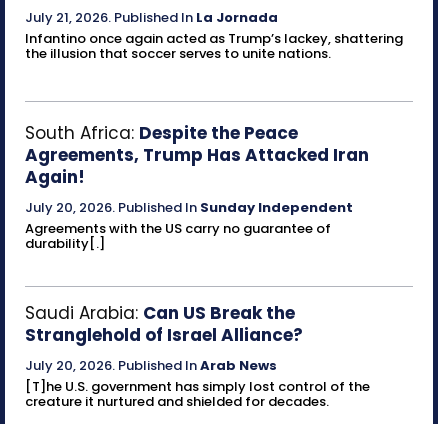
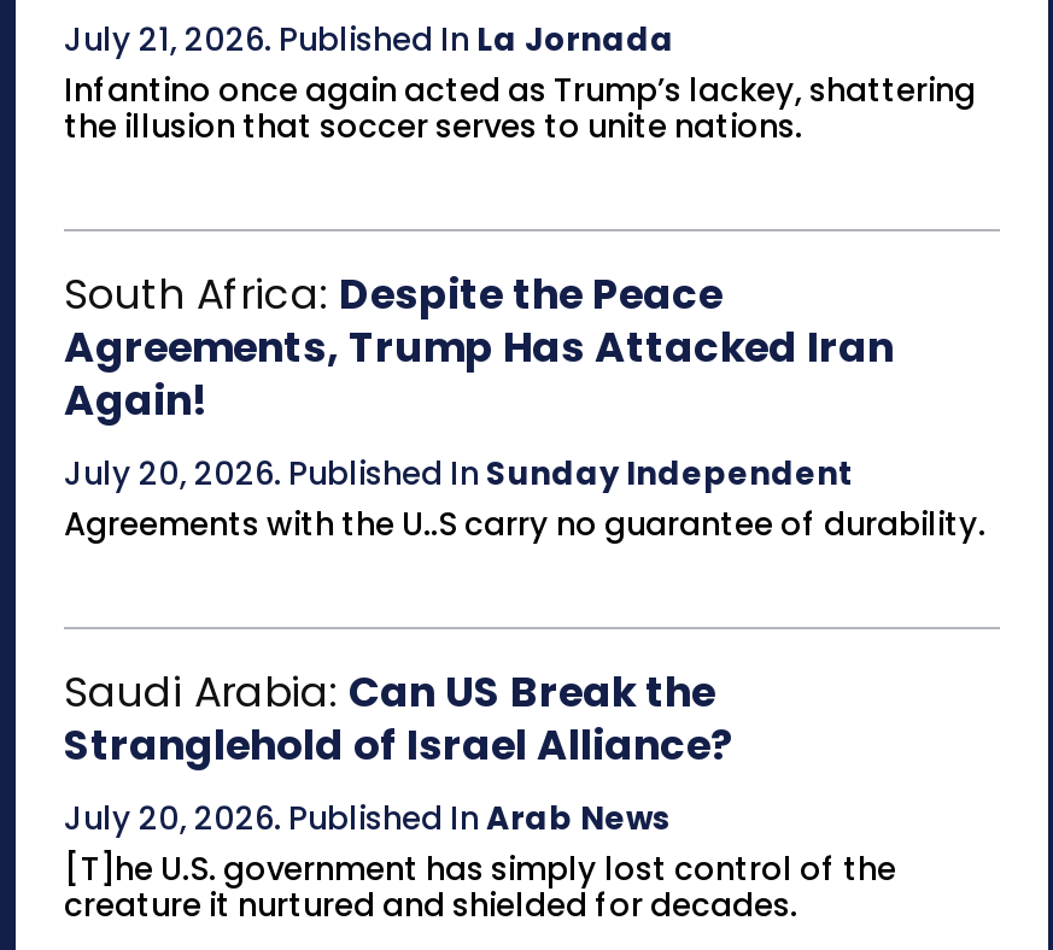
- Agreements with the US carry no guarantee of
- durability[.]
+ Agreements with the U..S carry no guarantee of durability.
